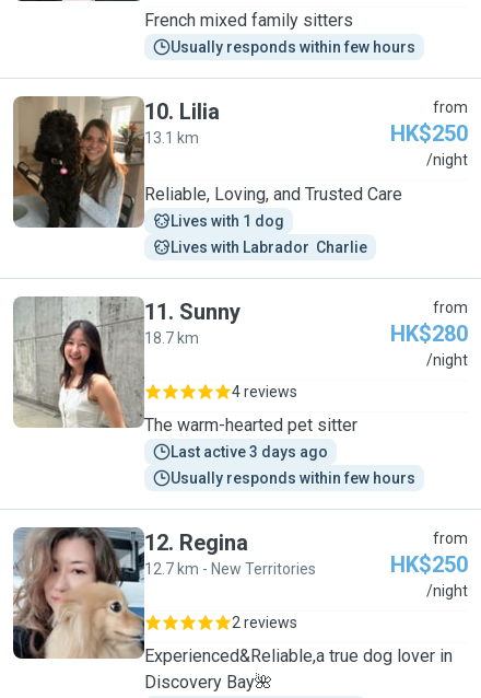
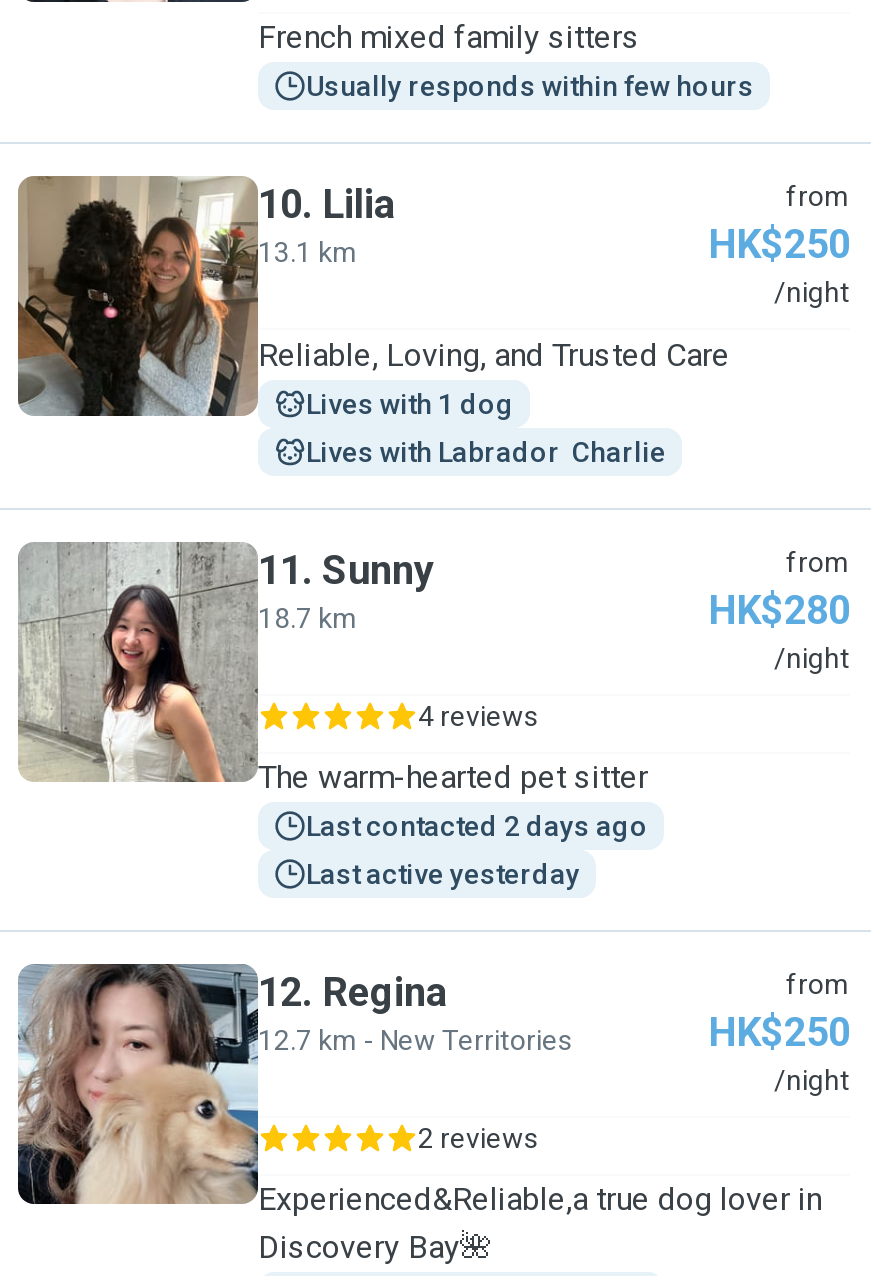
- Last active 3 days ago
+ Last contacted 2 days ago

- Usually responds within few hours
+ Last active yesterday
